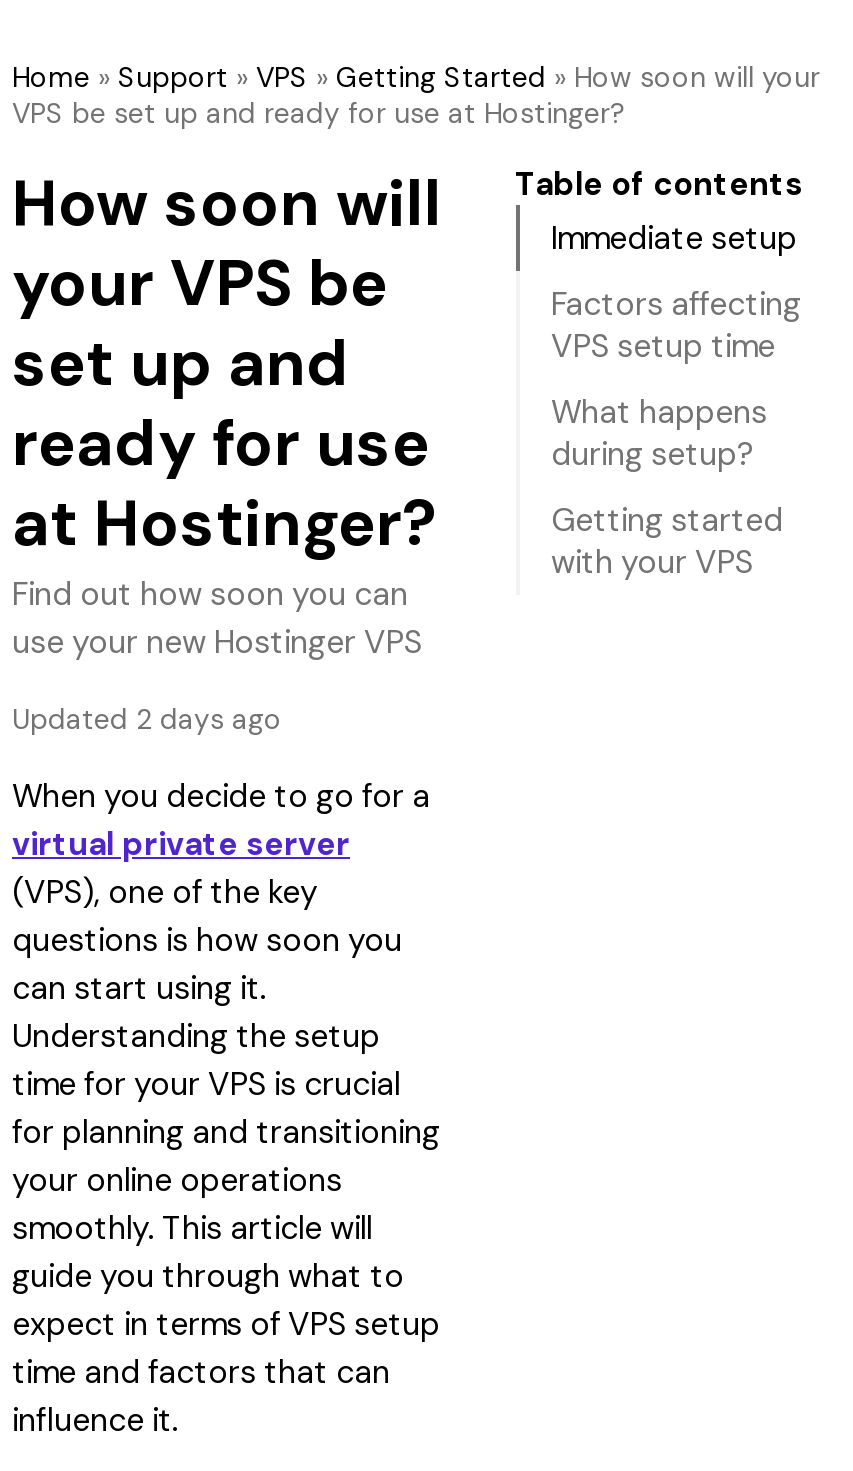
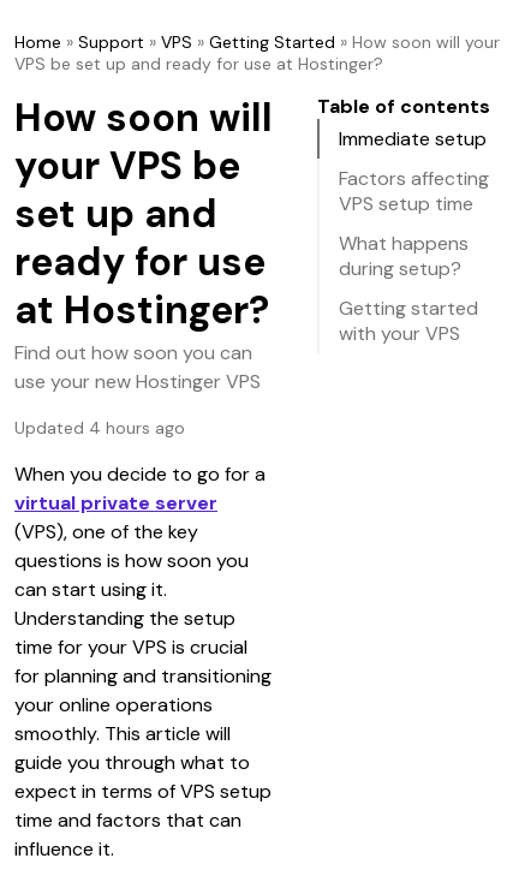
- Updated 2 days ago
+ Updated 4 hours ago
